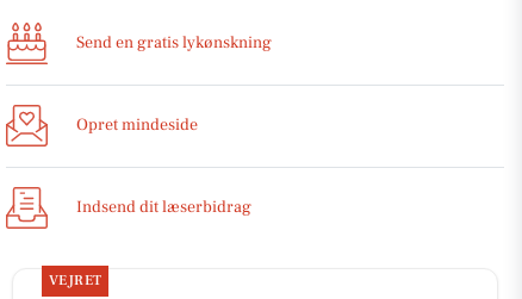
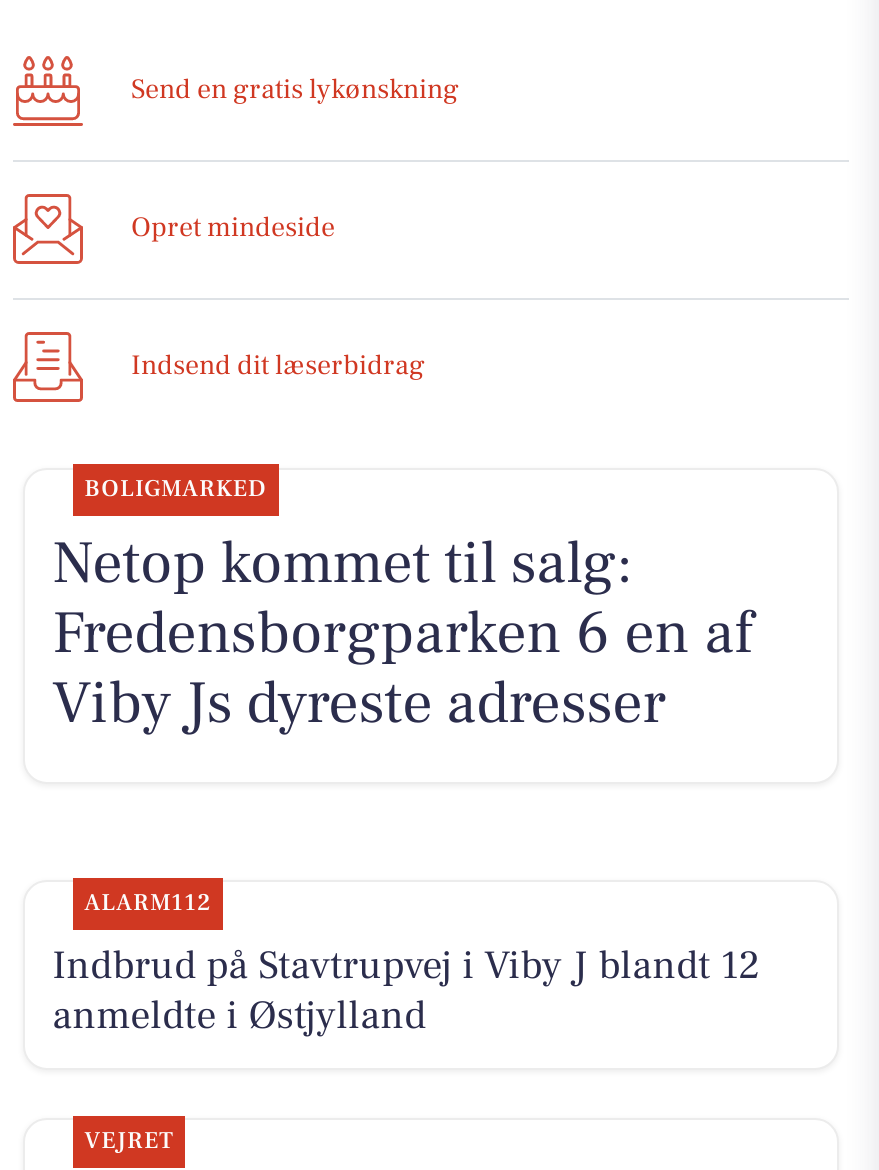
+ BOLIGMARKED
+ Netop kommet til salg:
+ Fredensborgparken 6 en af
+ Viby Js dyreste adresser
+ ALARM112
+ Indbrud på Stavtrupvej i Viby J blandt 12
+ anmeldte i Østjylland
